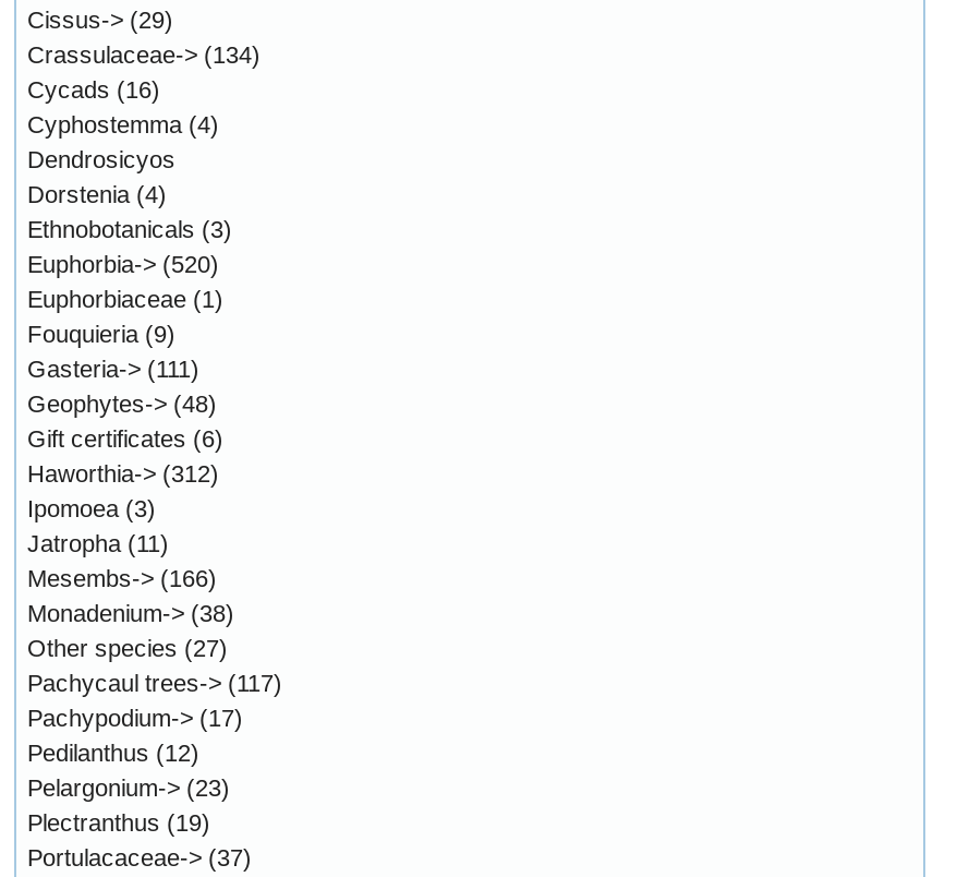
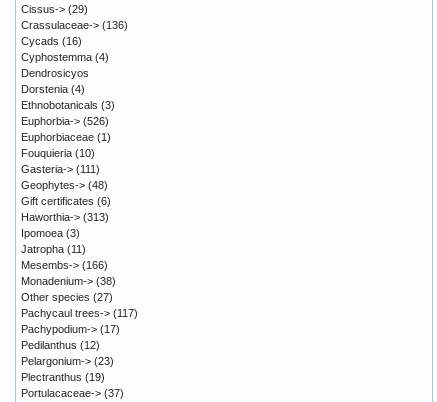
- Crassulaceae-> (134)
+ Crassulaceae-> (136)

- Euphorbia-> (520)
+ Euphorbia-> (526)

- Fouquieria (9)
+ Fouquieria (10)

- Haworthia-> (312)
+ Haworthia-> (313)
